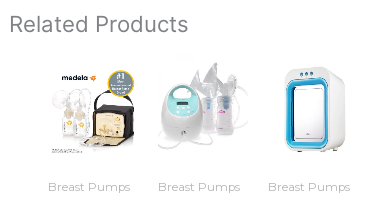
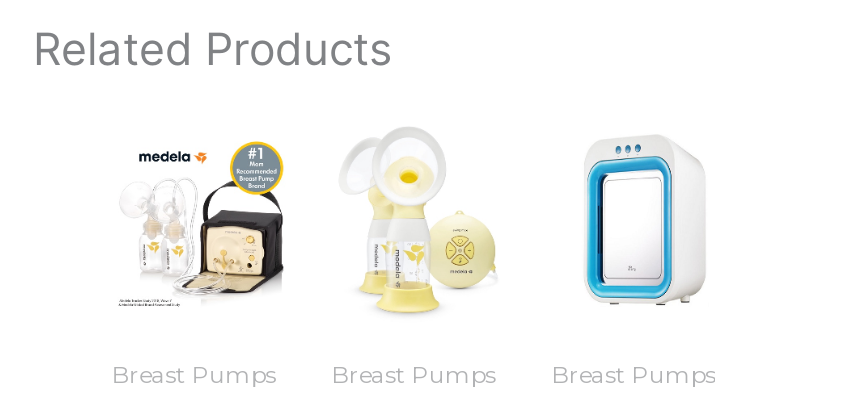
- [image]
+ [image]
